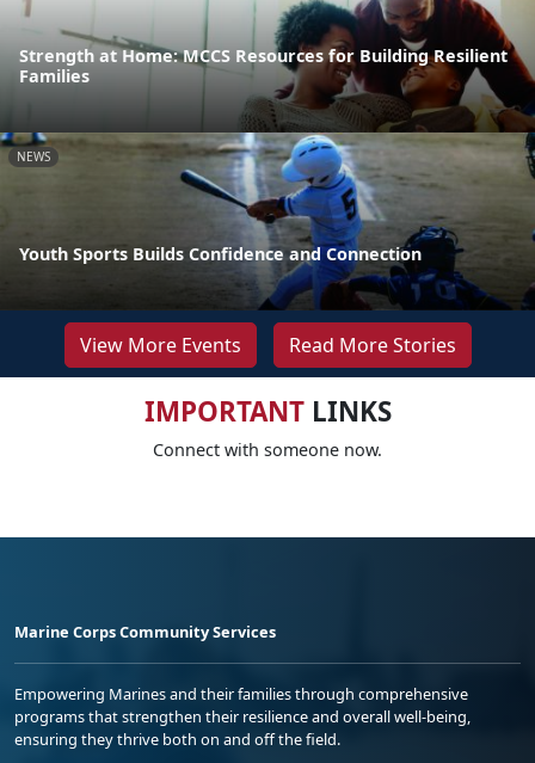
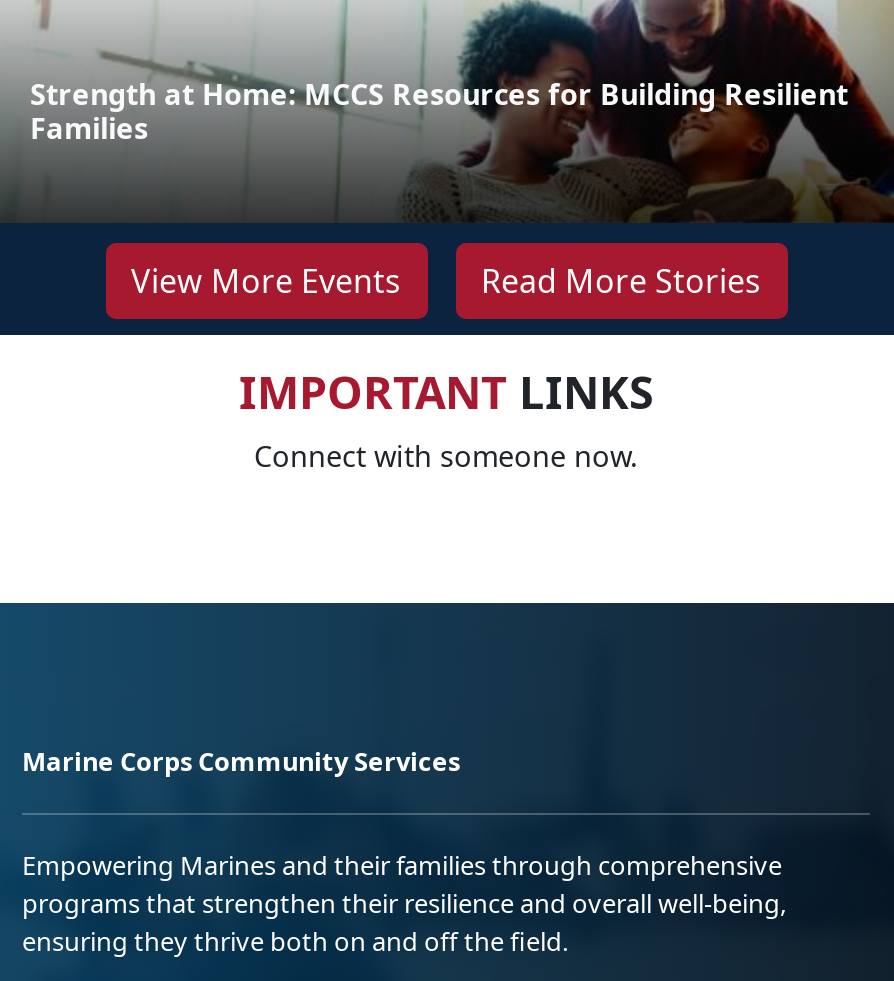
- [image]
- NEWS

- Youth Sports Builds Confidence and Connection
